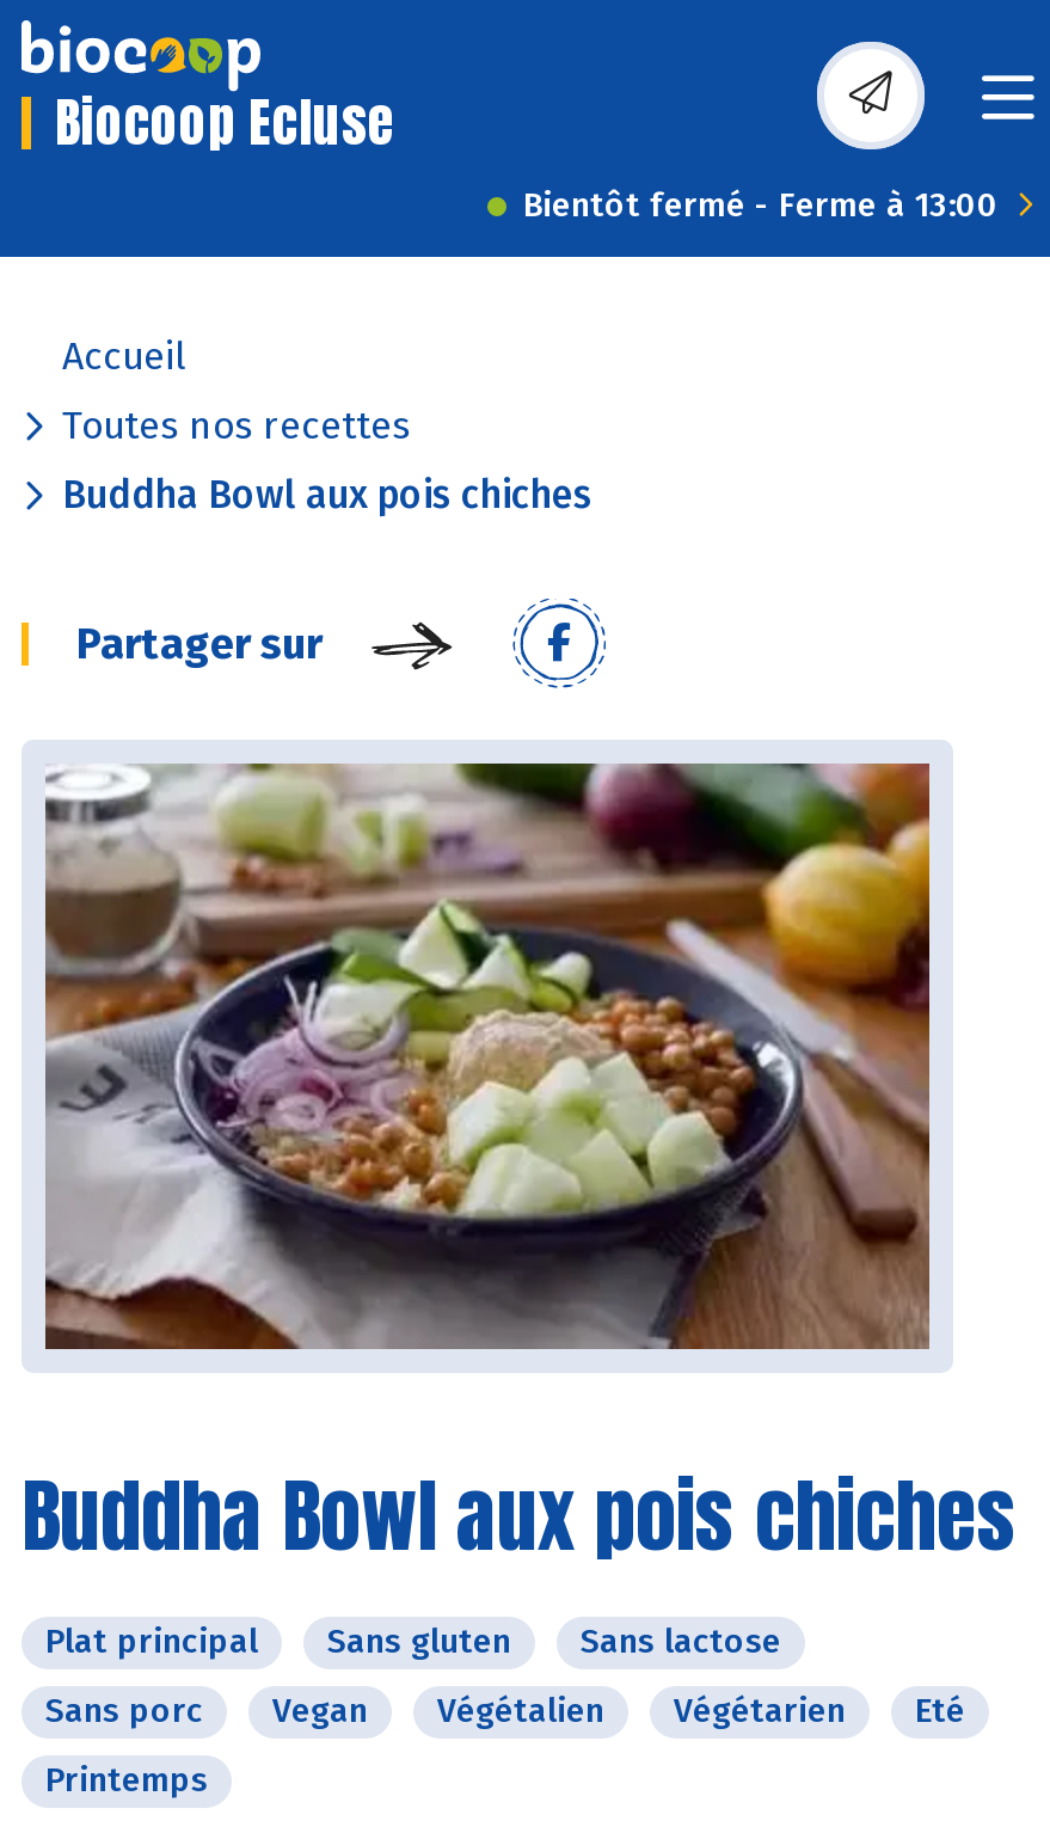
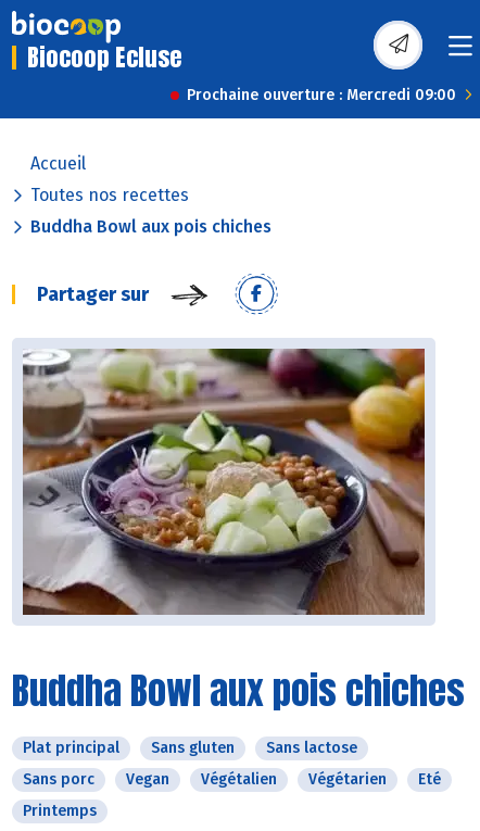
- Bientôt fermé - Ferme à 13:00
+ Prochaine ouverture : Mercredi 09:00
